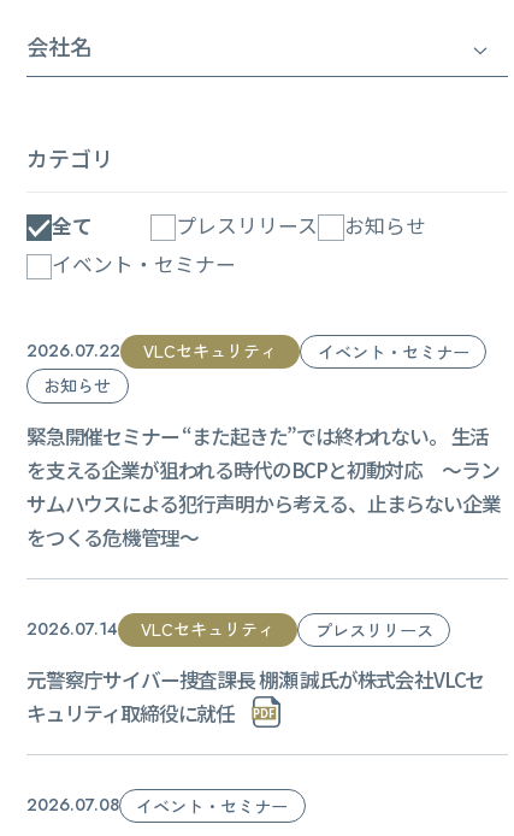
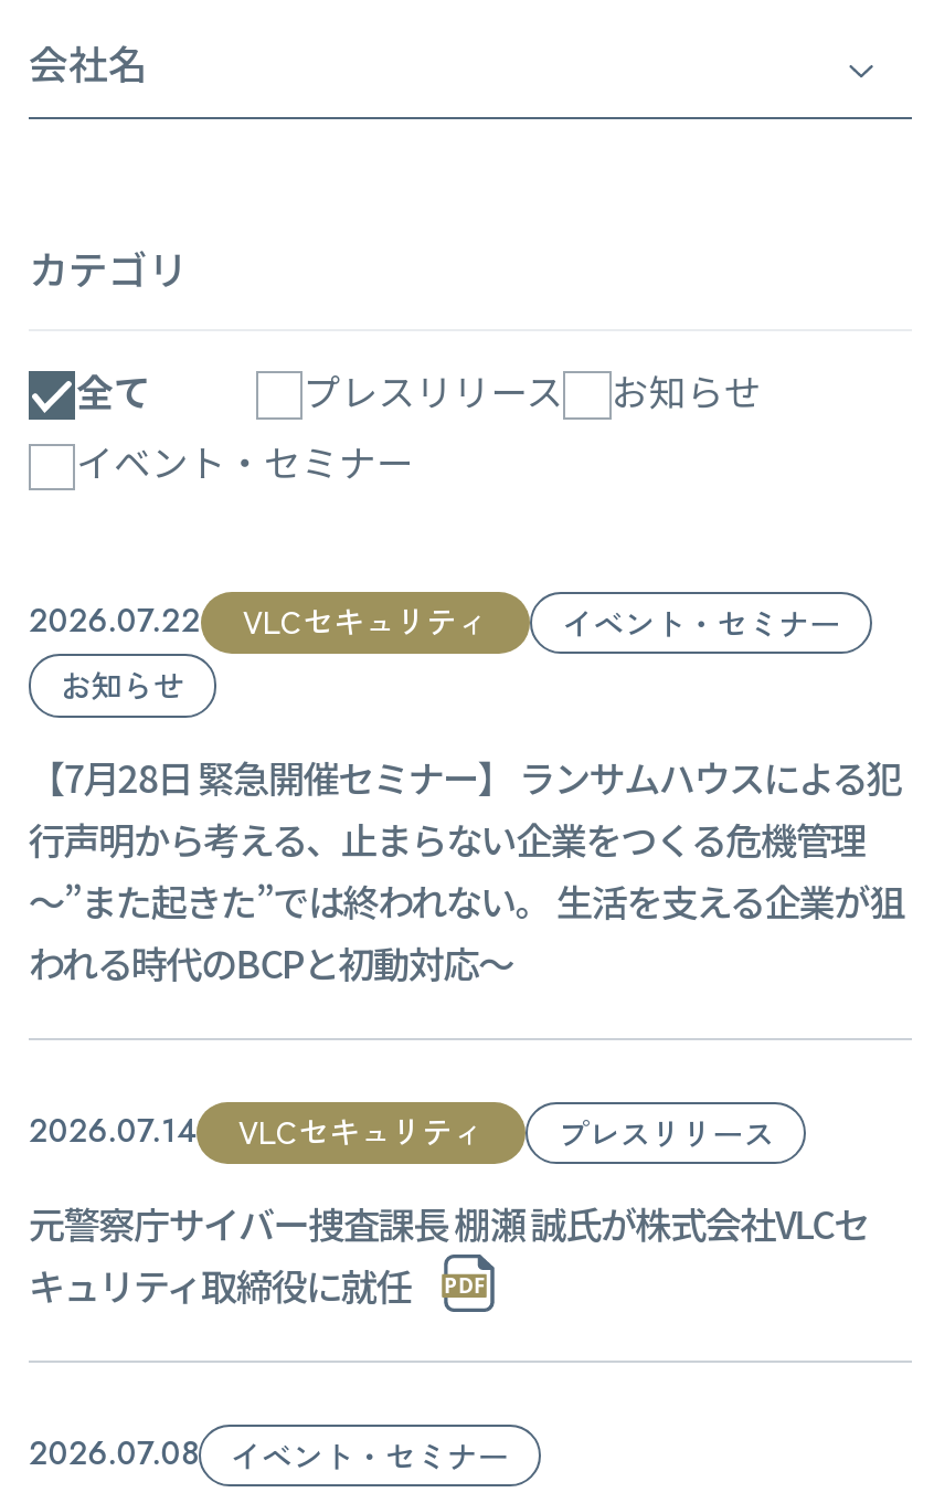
- 緊急開催セミナー “また起きた”では終われない。 生活
- を支える企業が狙われる時代のBCPと初動対応 ～ラン
- サムハウスによる犯行声明から考える、止まらない企業
- をつくる危機管理～
+ 【7月28日 緊急開催セミナー】 ランサムハウスによる犯
+ 行声明から考える、止まらない企業をつくる危機管理
+ ～”また起きた”では終われない。 生活を支える企業が狙
+ われる時代のBCPと初動対応～
